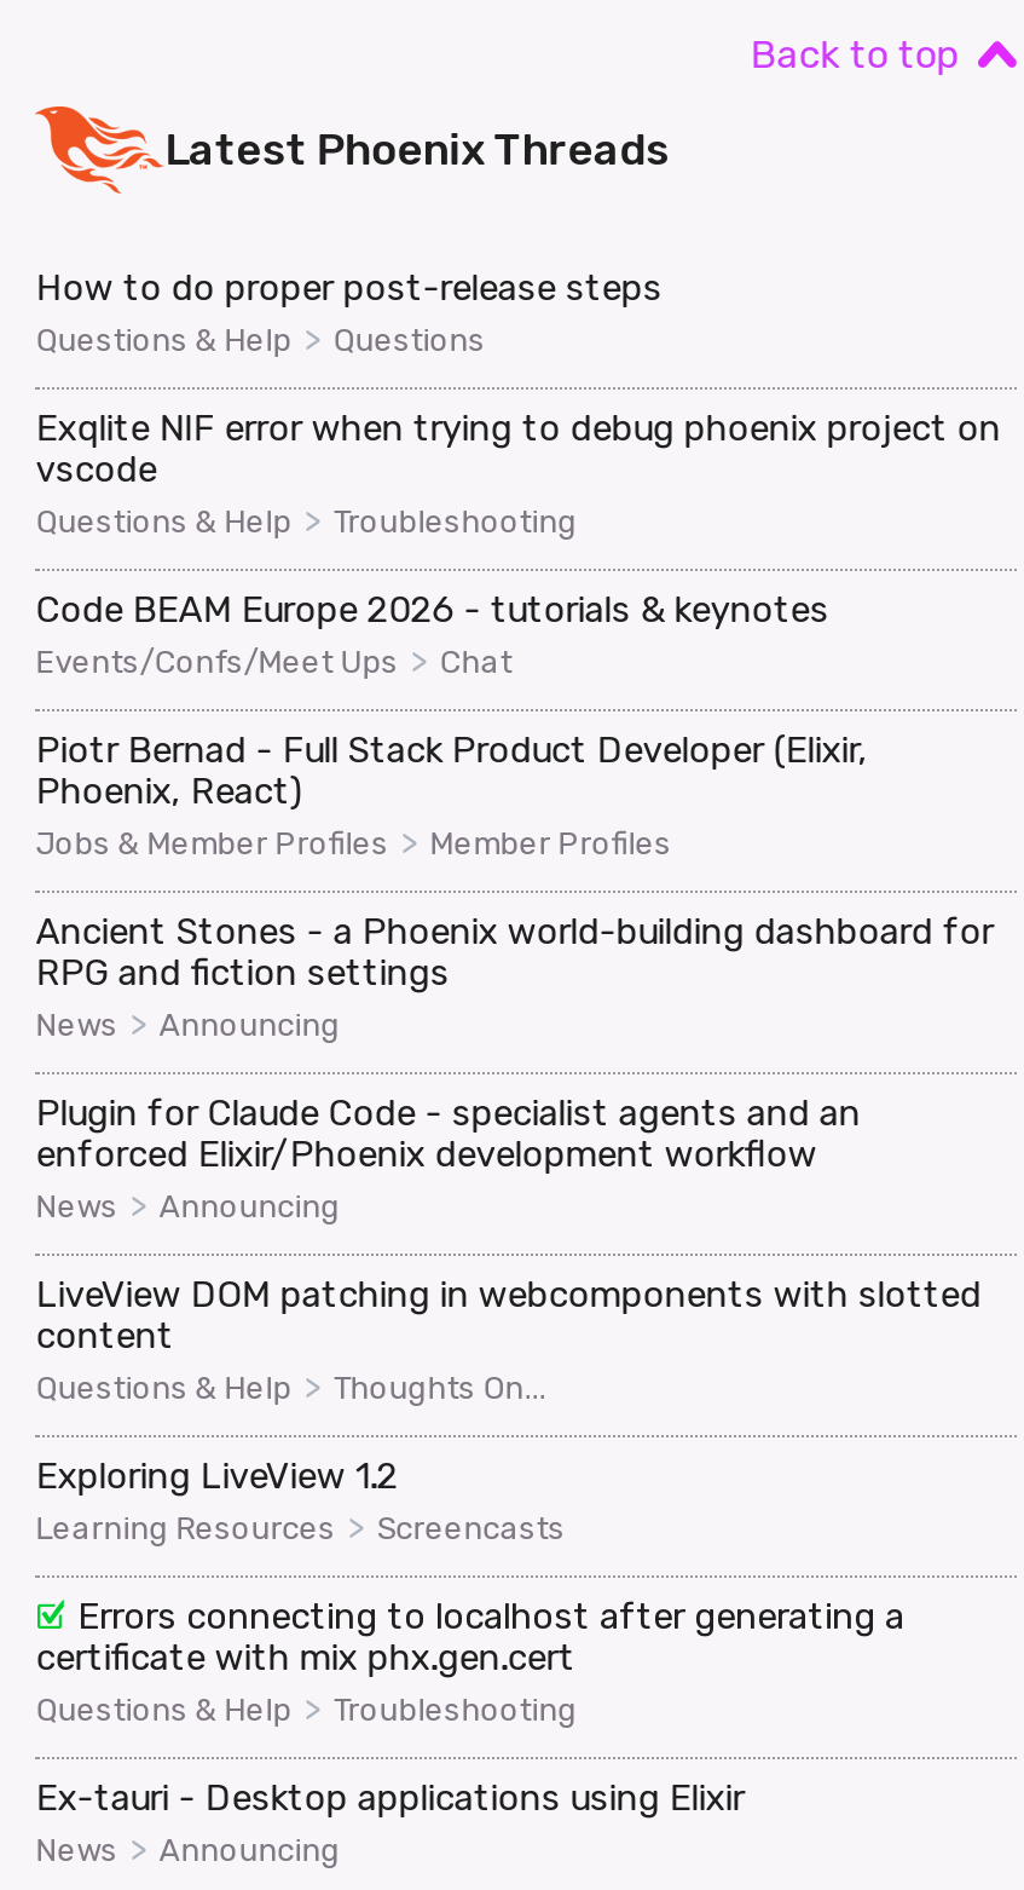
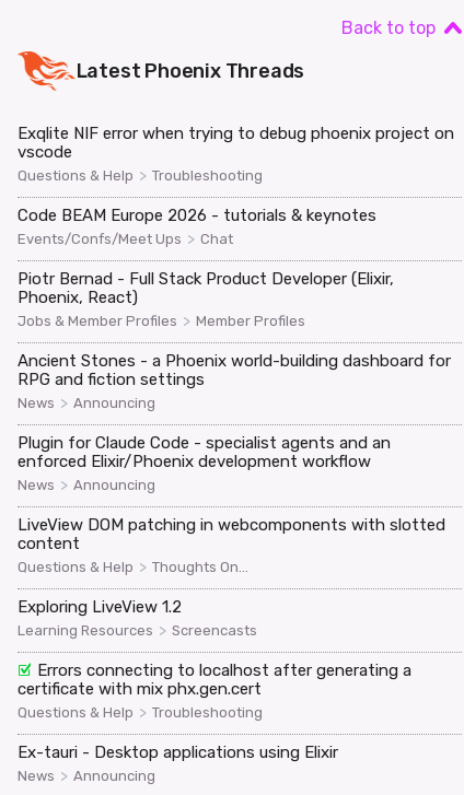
- How to do proper post-release steps
- Questions & Help > Questions
